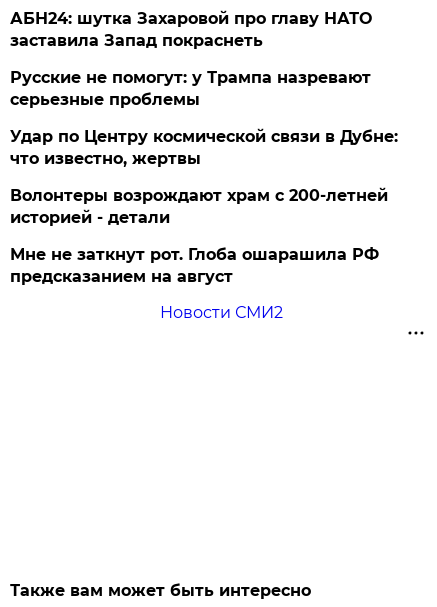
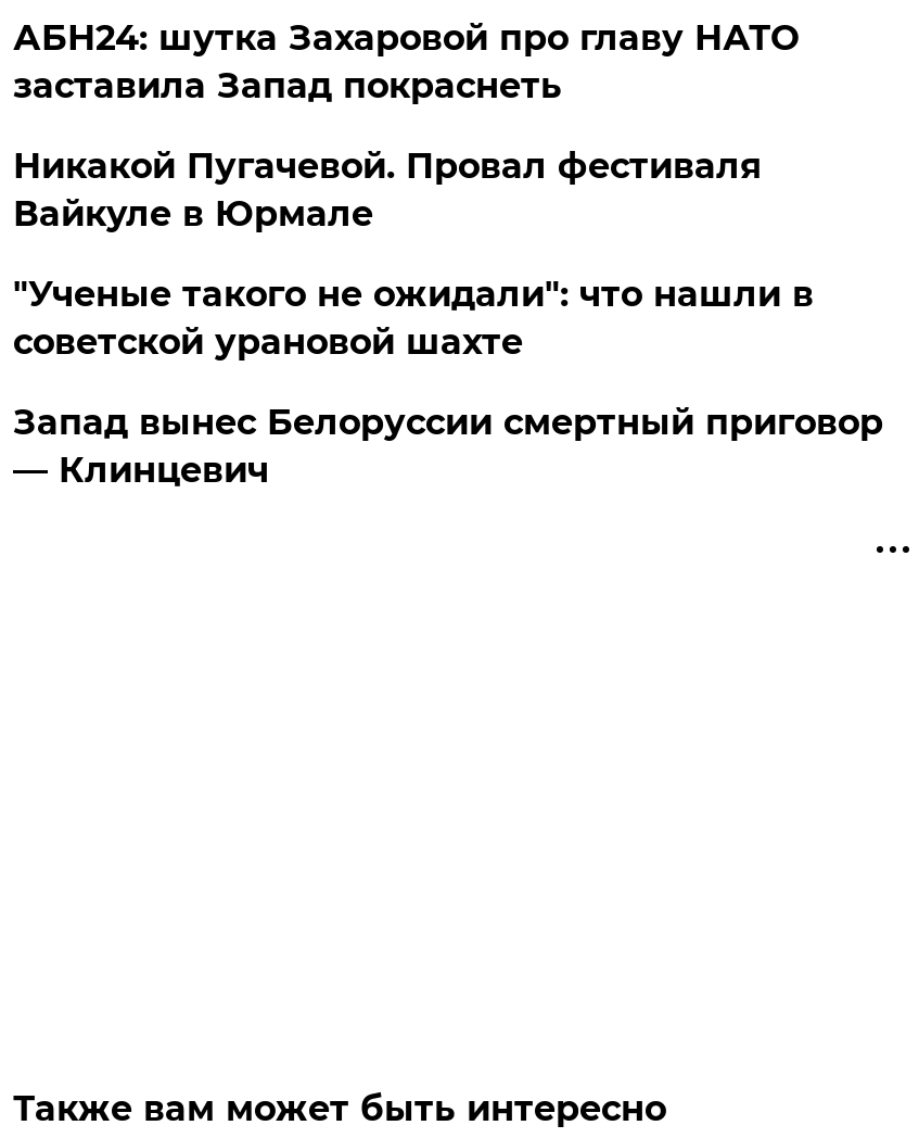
- Русские не помогут: у Трампа назревают
- серьезные проблемы
- Удар по Центру космической связи в Дубне:
- что известно, жертвы
- Волонтеры возрождают храм с 200-летней
- историей - детали
- Мне не заткнут рот. Глоба ошарашила РФ
- предсказанием на август
- Новости СМИ2
+ Никакой Пугачевой. Провал фестиваля
+ Вайкуле в Юрмале
+ "Ученые такого не ожидали": что нашли в
+ советской урановой шахте
+ Запад вынес Белоруссии смертный приговор
+ — Клинцевич
